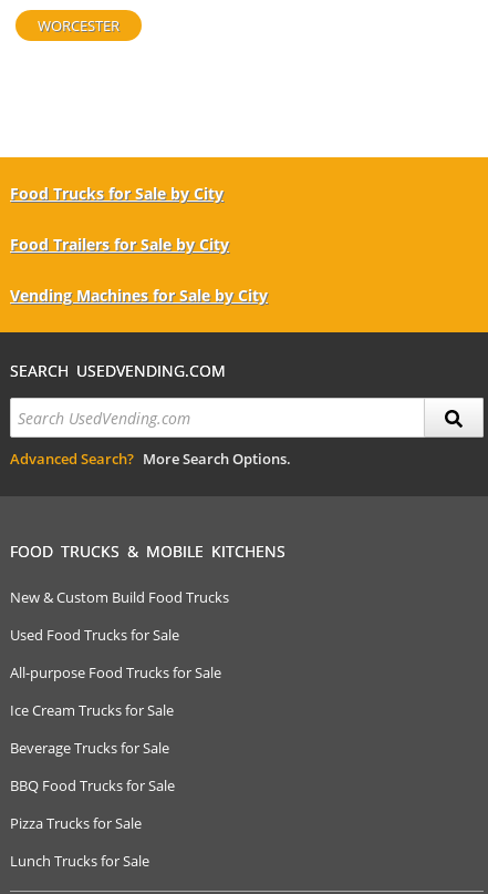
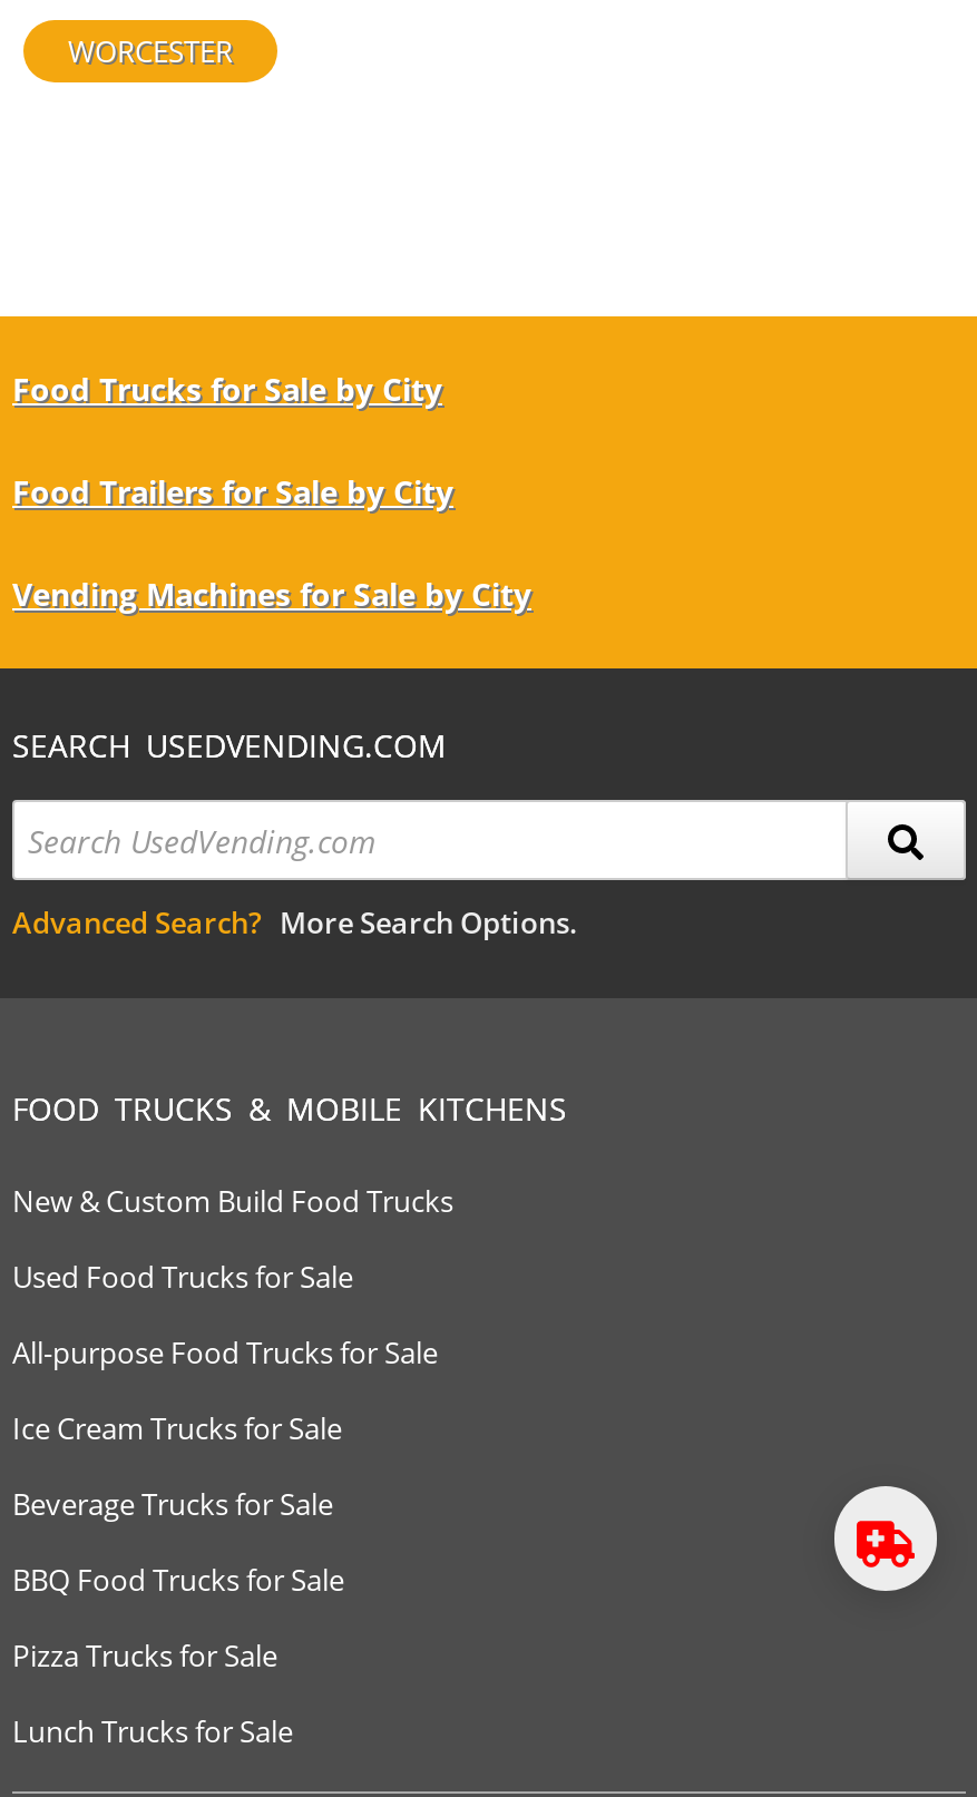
+ [image]
